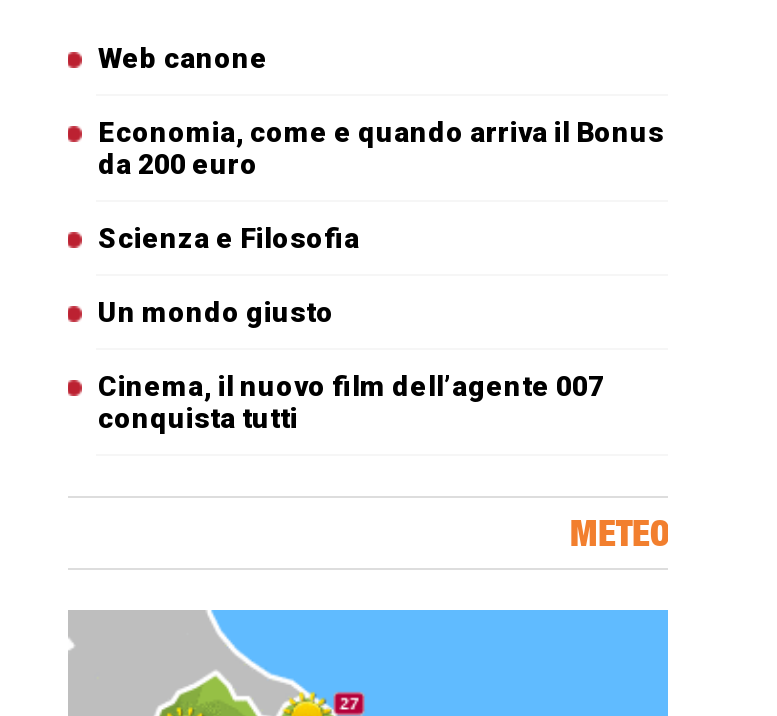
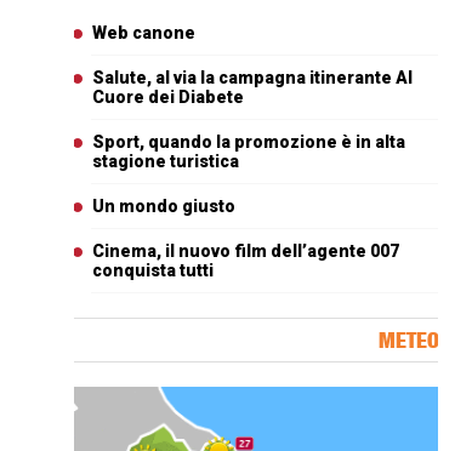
- Economia, come e quando arriva il Bonus
- da 200 euro
+ Salute, al via la campagna itinerante Al
+ Cuore dei Diabete

- Scienza e Filosofia
+ Sport, quando la promozione è in alta
+ stagione turistica
